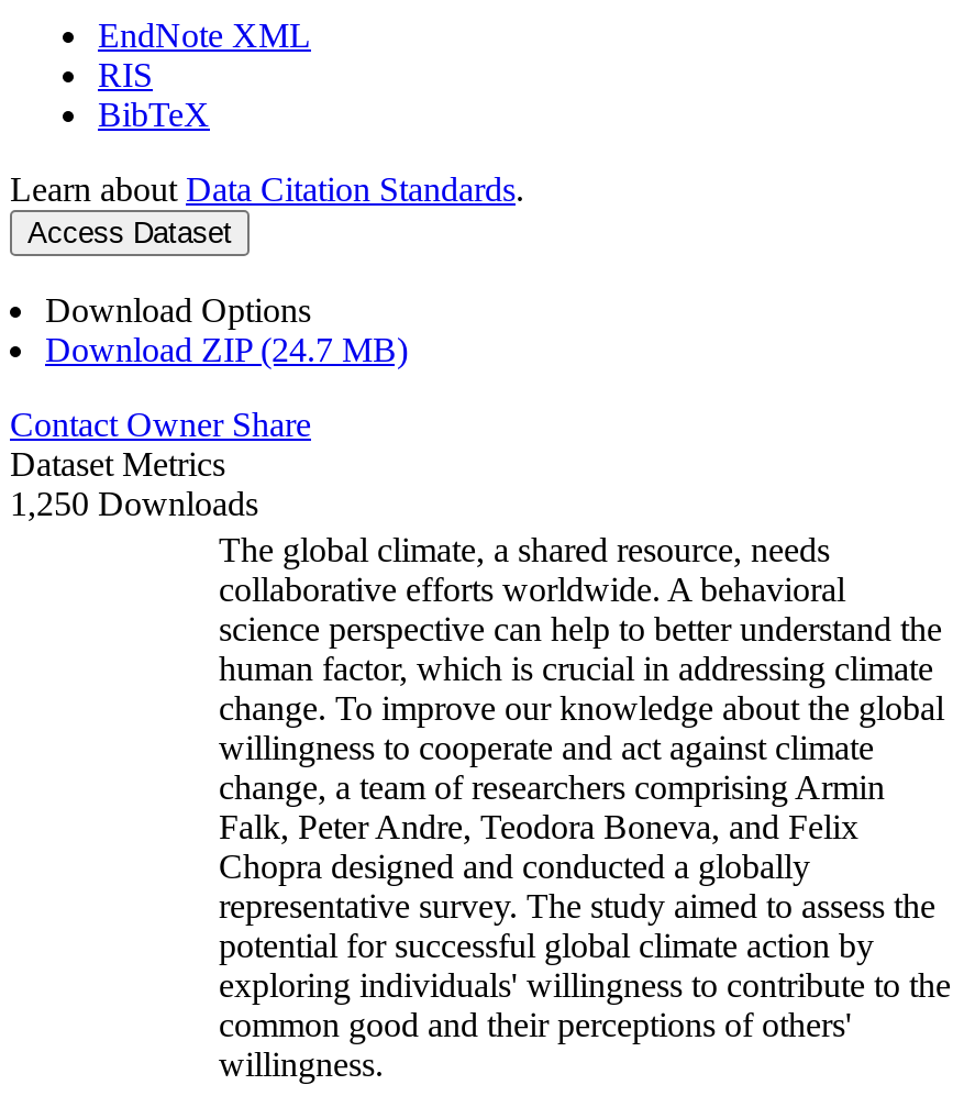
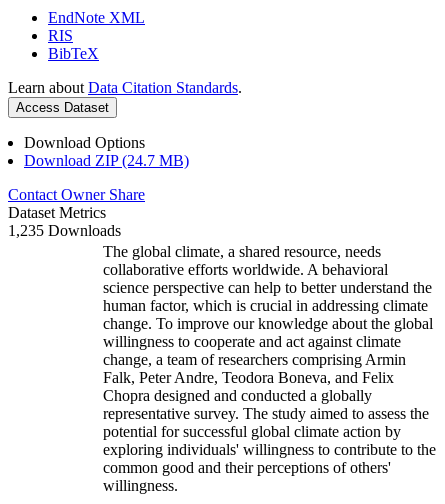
- 1,250 Downloads
+ 1,235 Downloads
